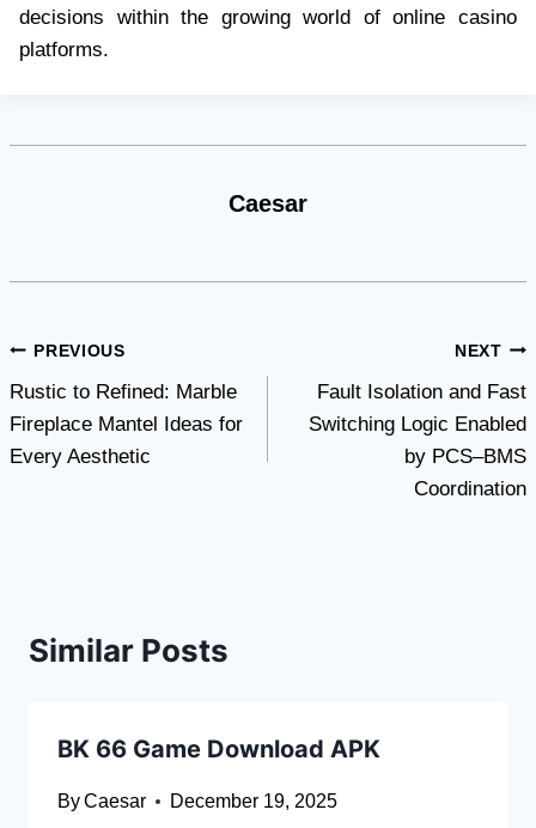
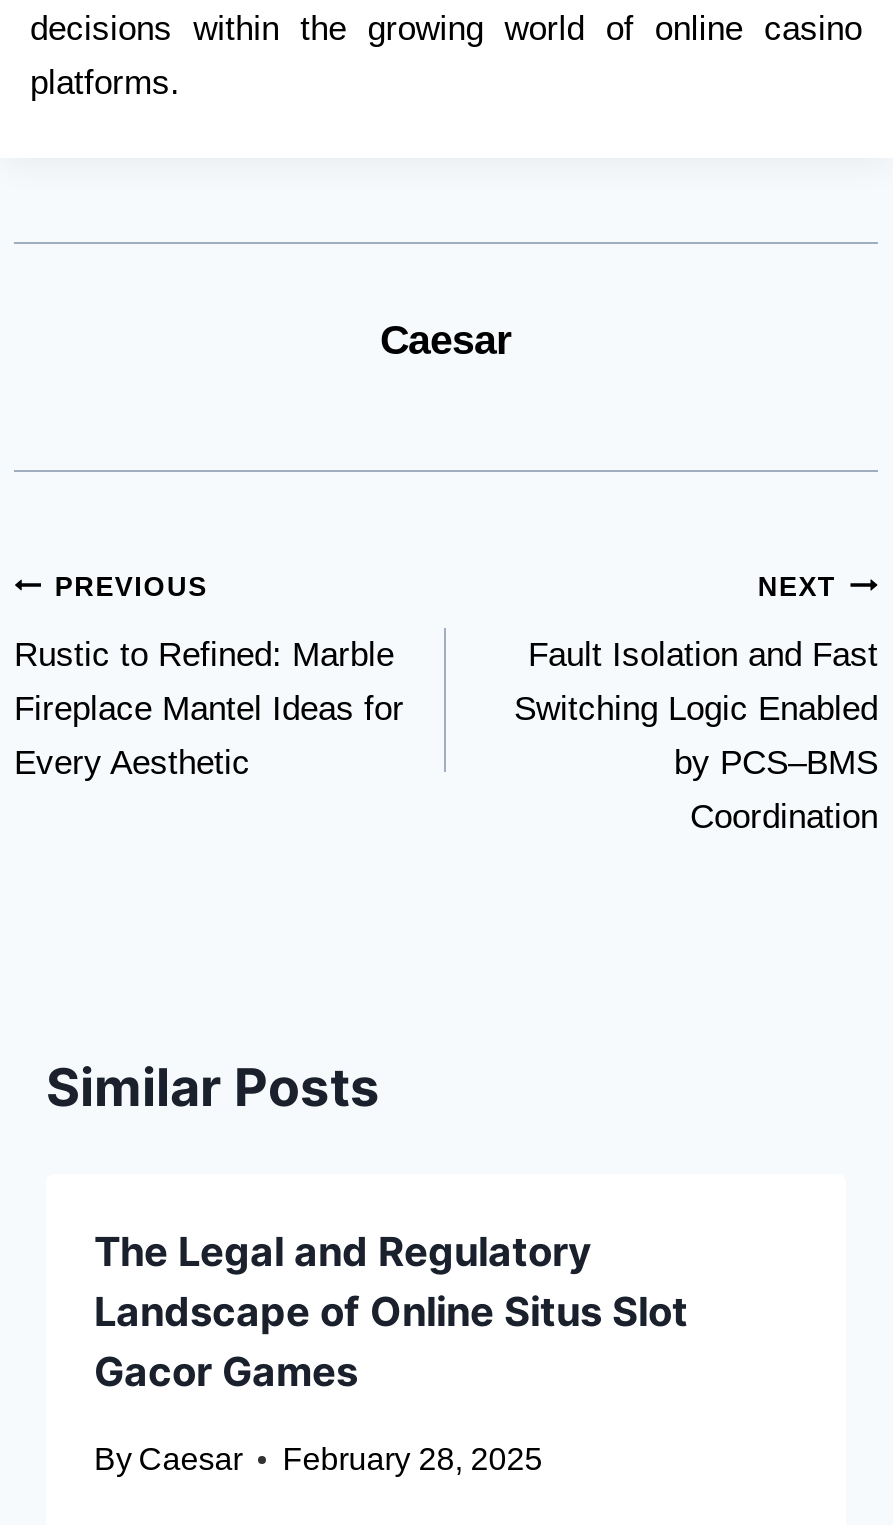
- BK 66 Game Download APK
+ The Legal and Regulatory
+ Landscape of Online Situs Slot
+ Gacor Games

- By Caesar December 19, 2025
+ By Caesar February 28, 2025
